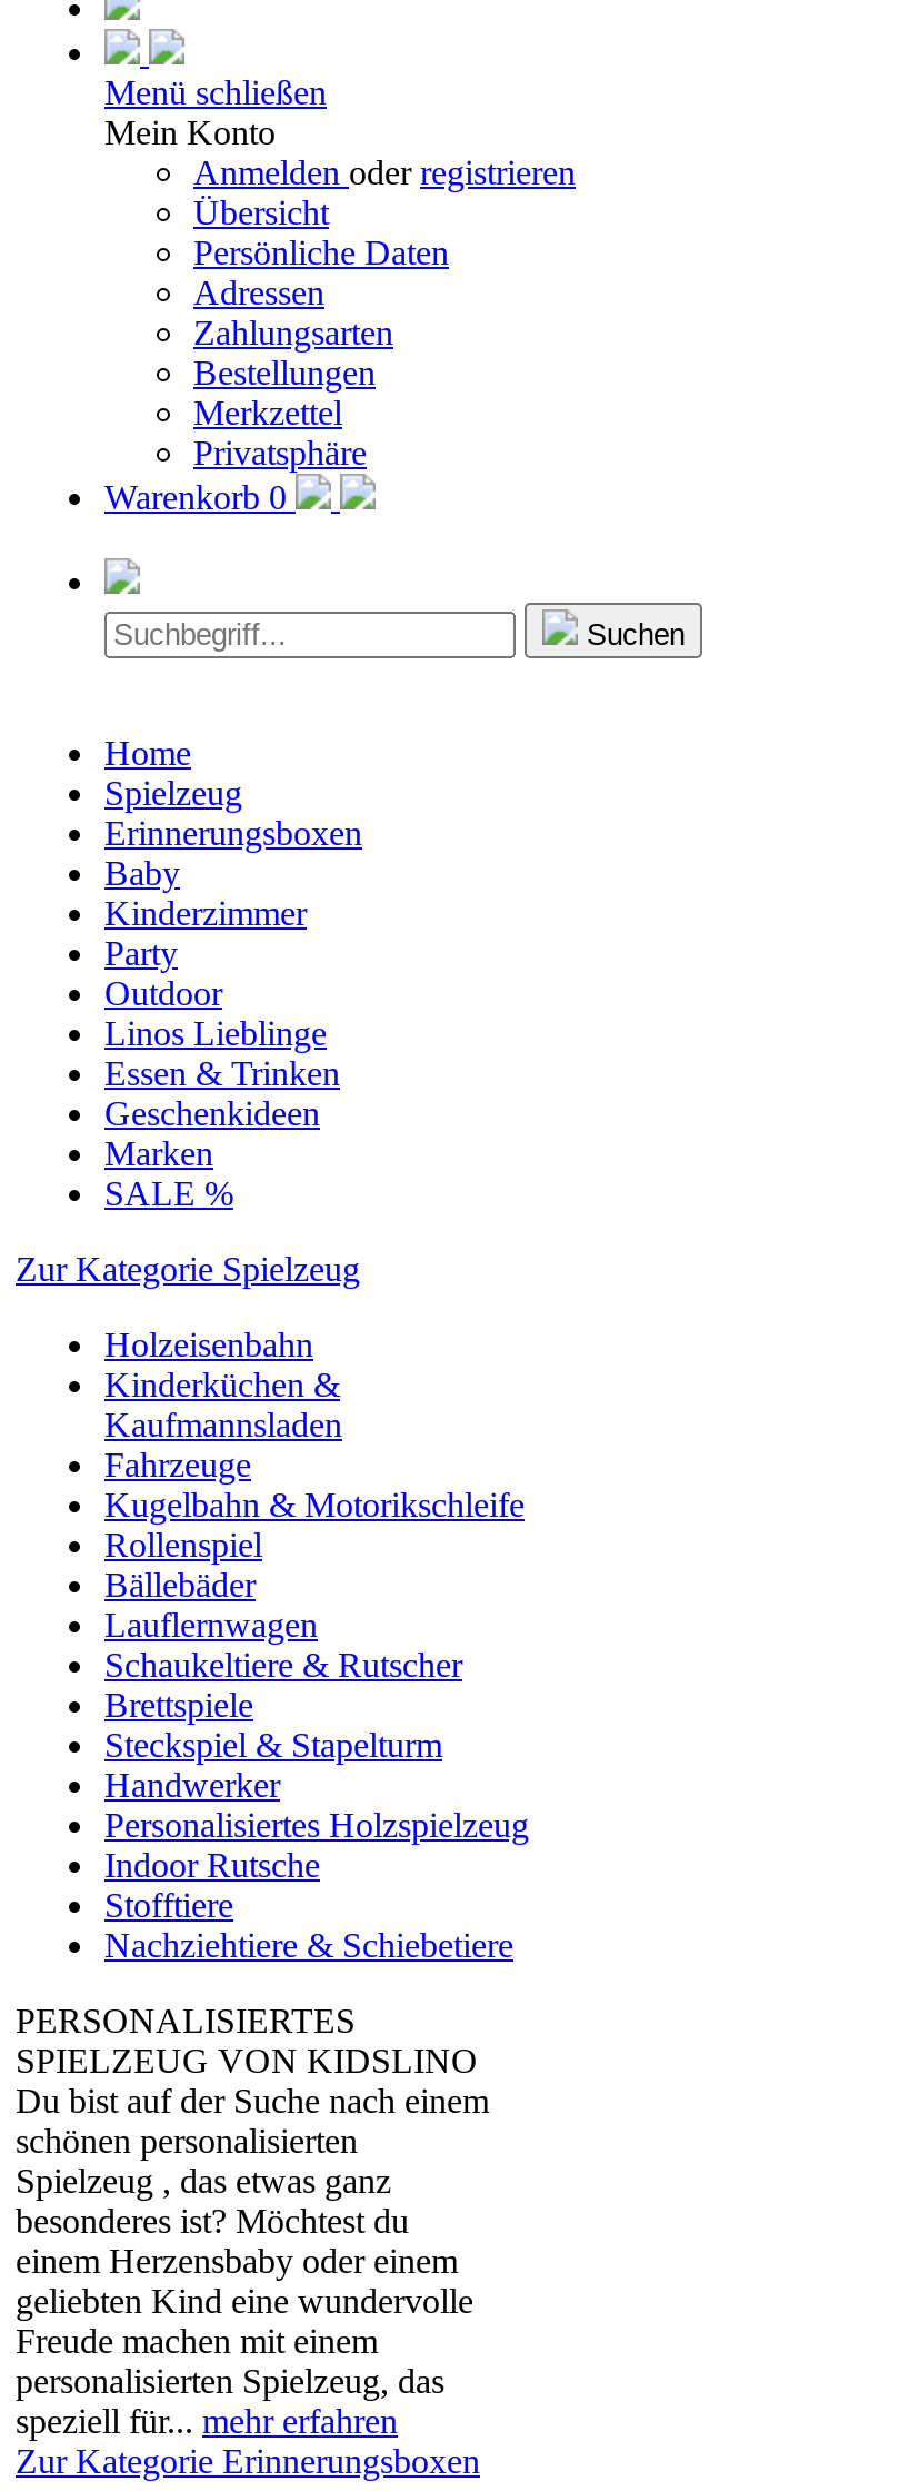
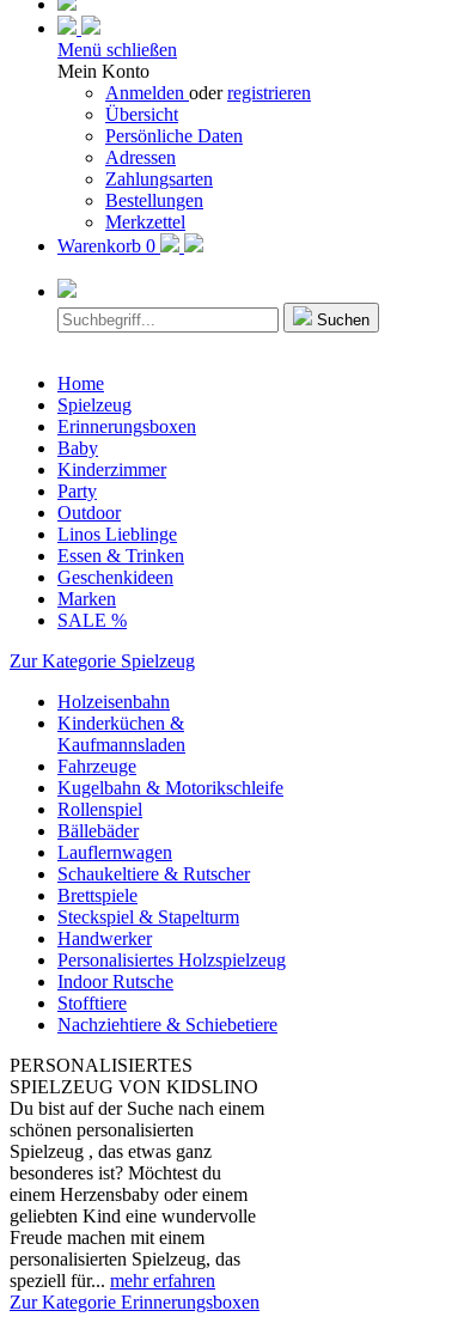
- Privatsphäre
